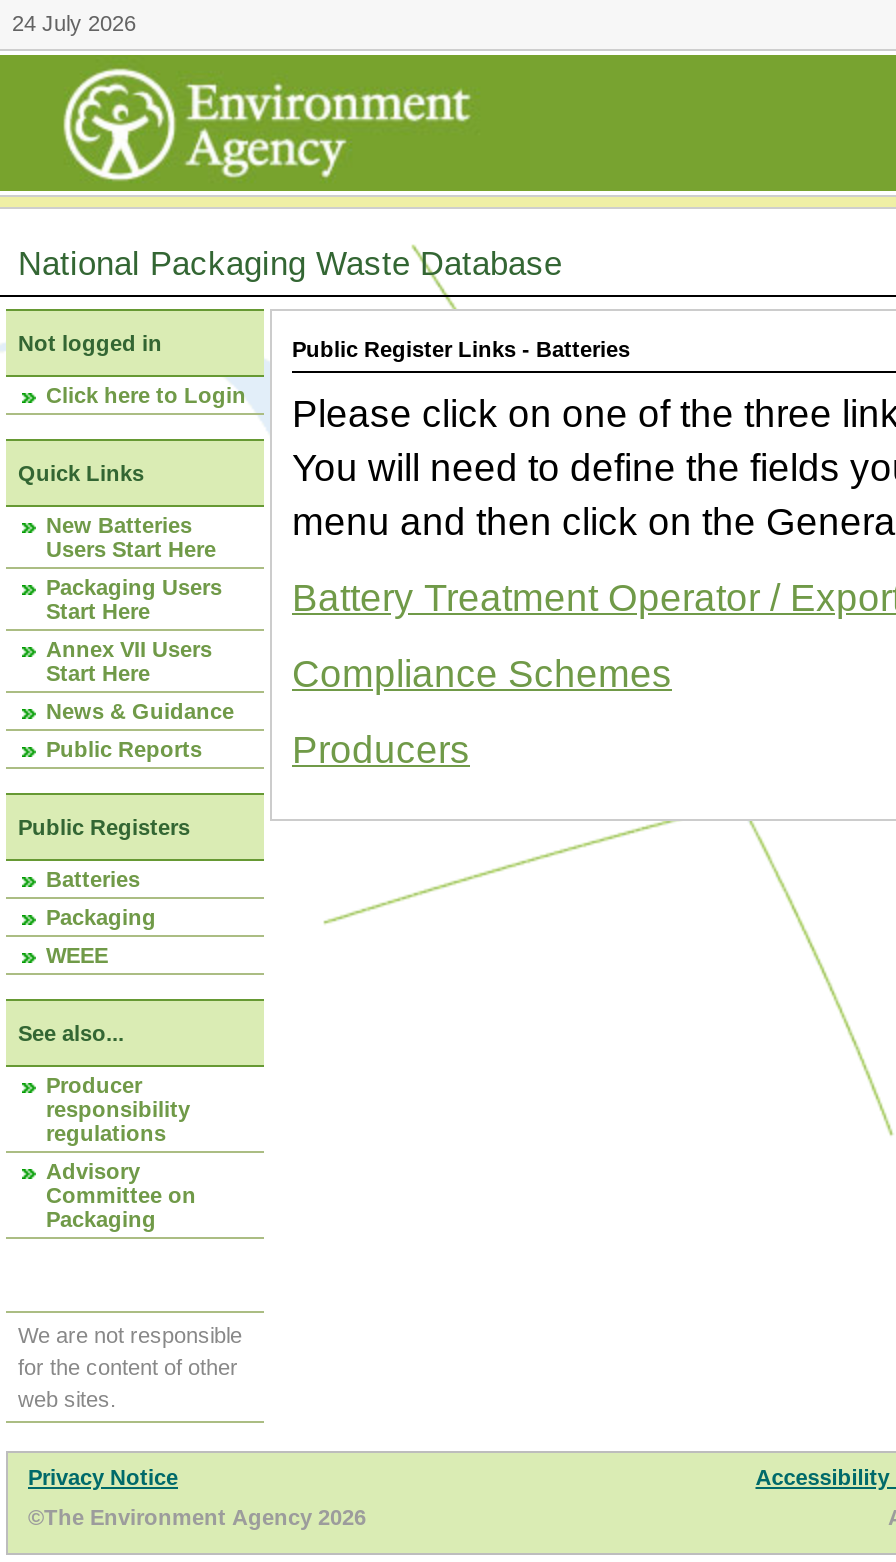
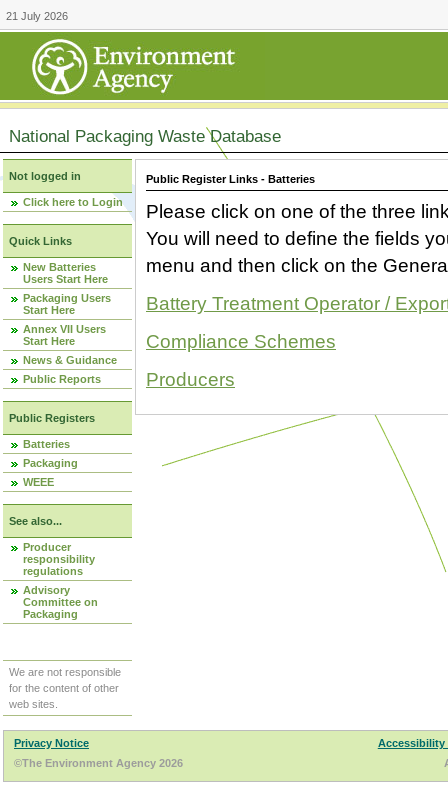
- 24 July 2026
+ 21 July 2026
